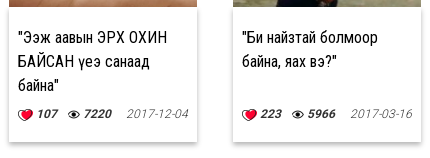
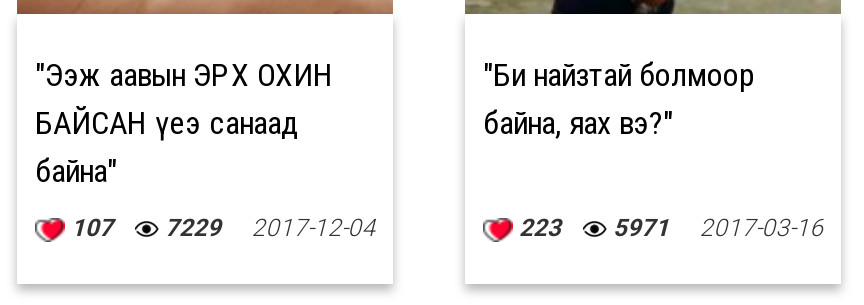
- 107 7220 2017-12-04
+ 107 7229 2017-12-04

- 223 5966 2017-03-16
+ 223 5971 2017-03-16
